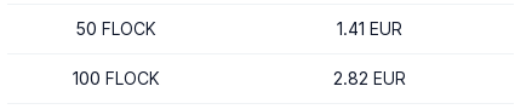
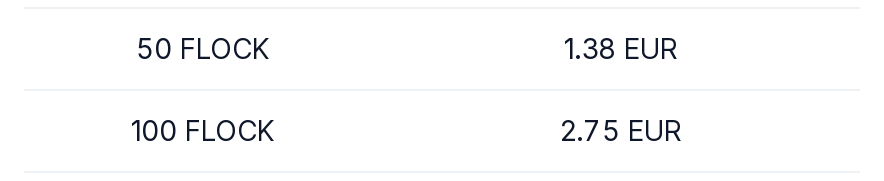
- 1.41 EUR
+ 1.38 EUR

- 2.82 EUR
+ 2.75 EUR
